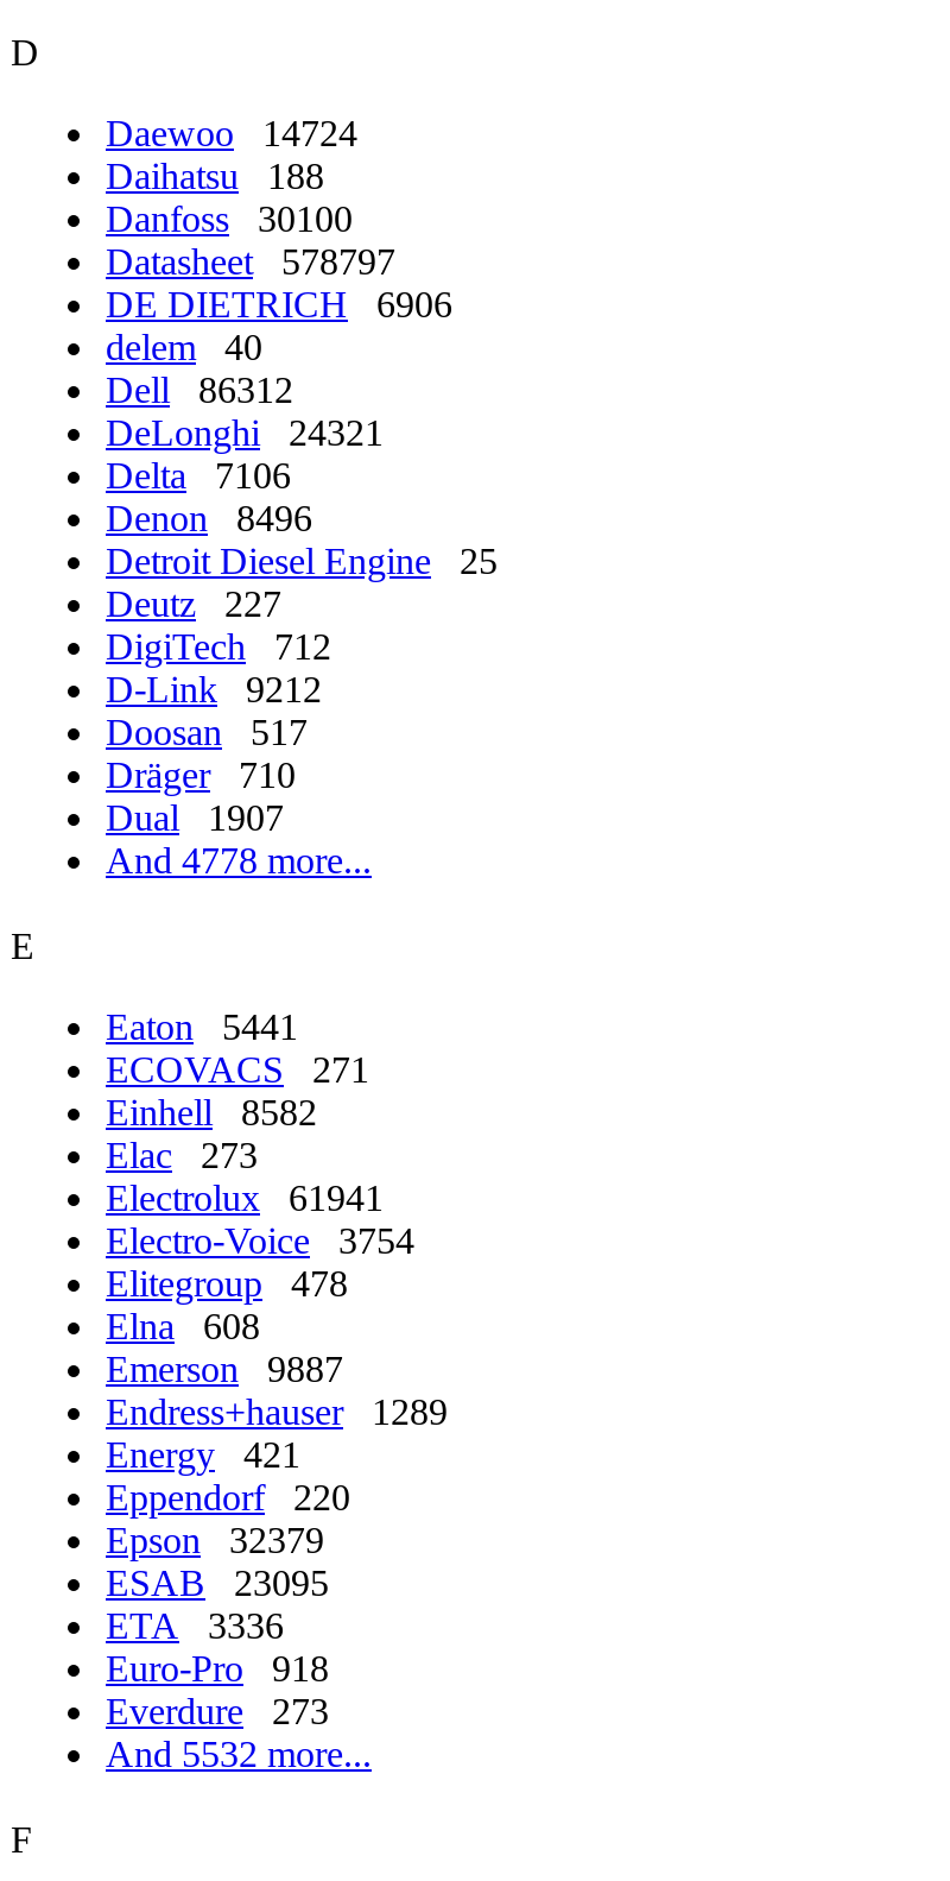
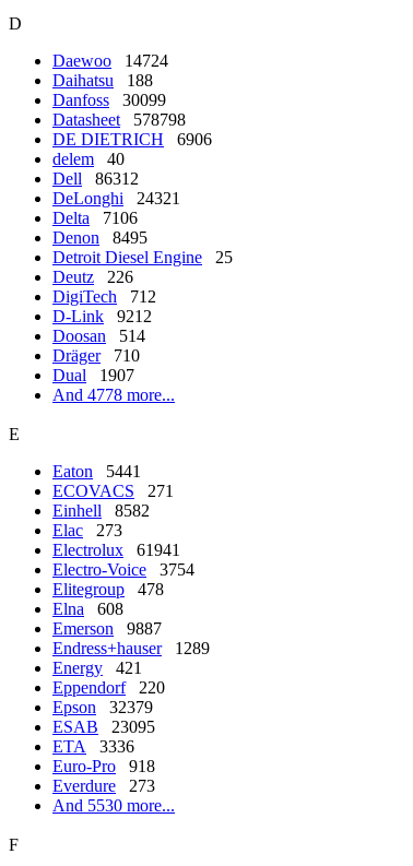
- Danfoss 30100
+ Danfoss 30099

- Datasheet 578797
+ Datasheet 578798

- Denon 8496
+ Denon 8495

- Deutz 227
+ Deutz 226

- Doosan 517
+ Doosan 514

- And 5532 more...
+ And 5530 more...
